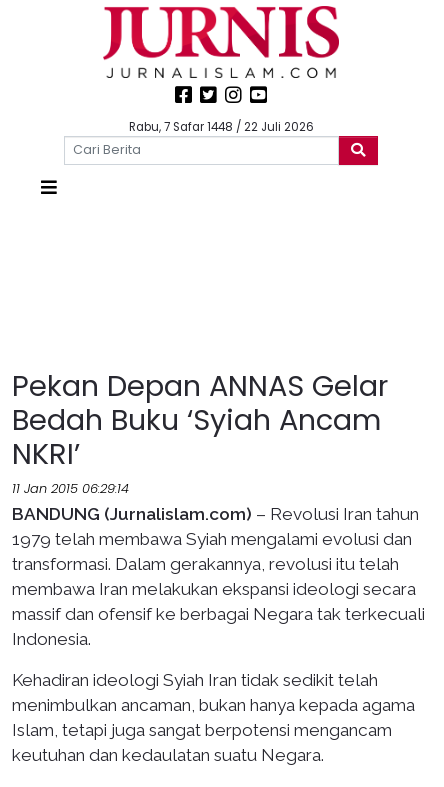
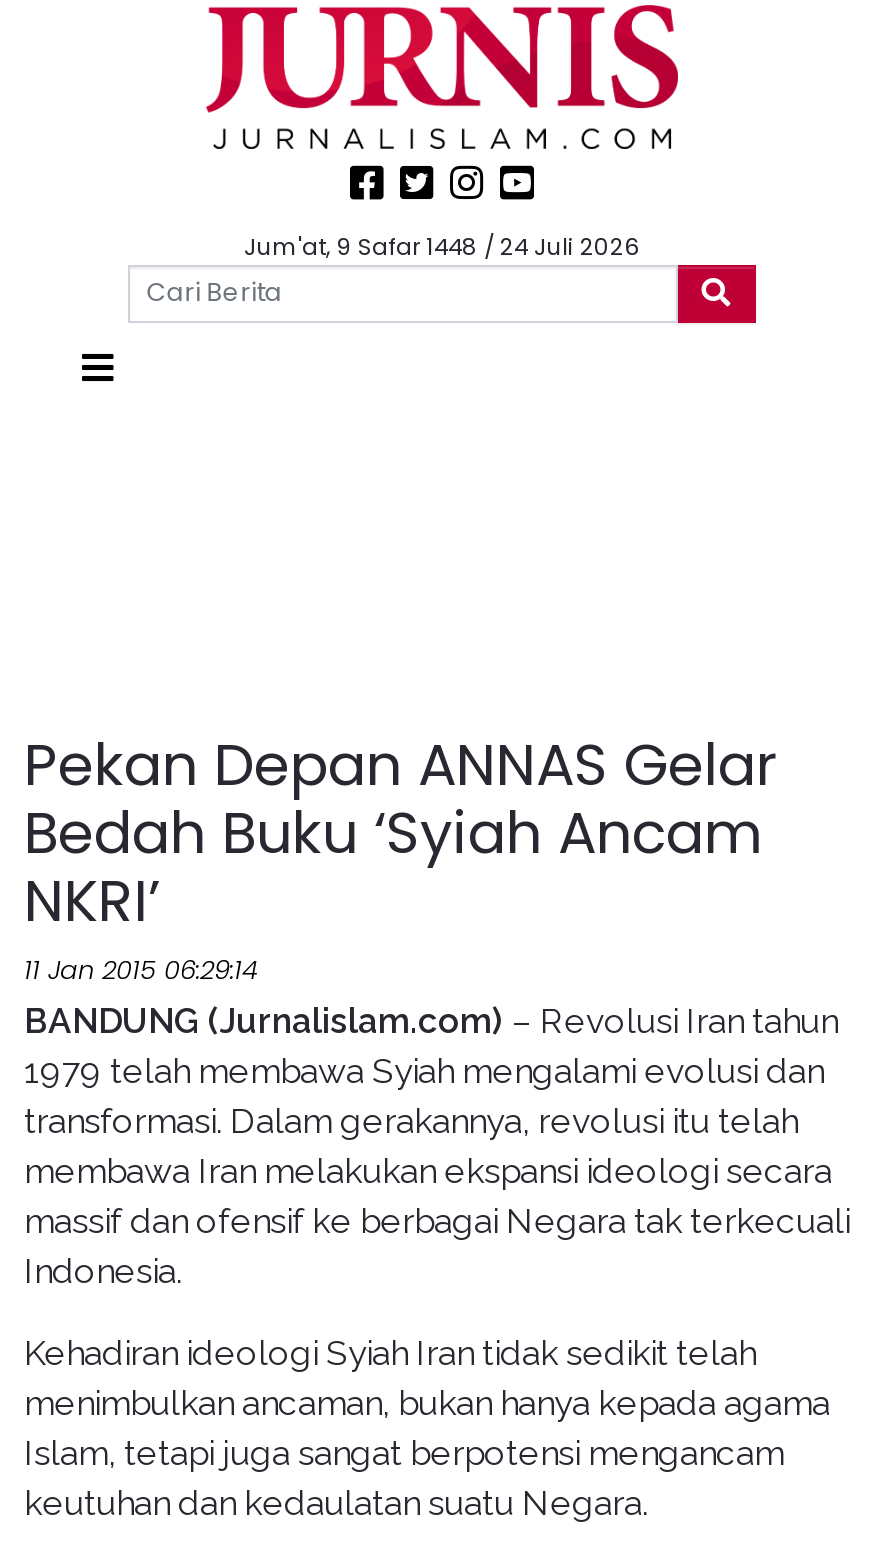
- Rabu, 7 Safar 1448 / 22 Juli 2026
+ Jum'at, 9 Safar 1448 / 24 Juli 2026
